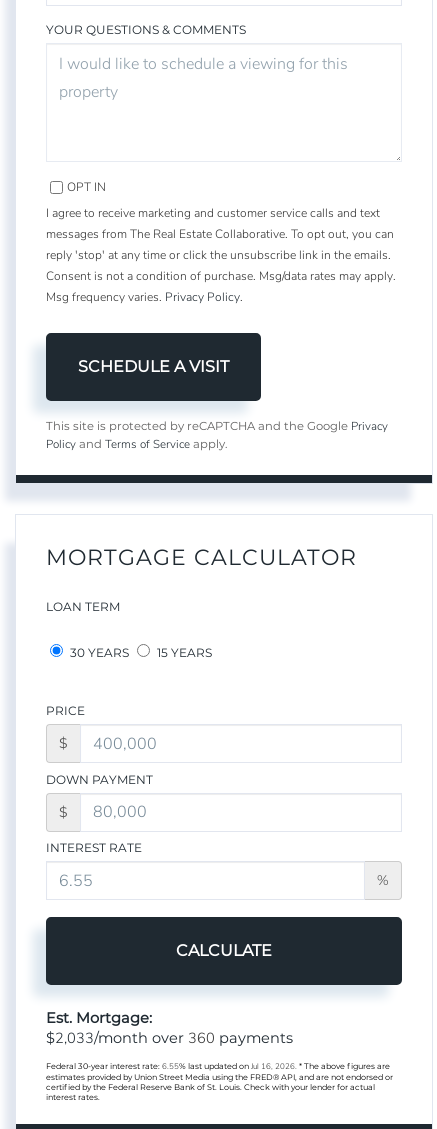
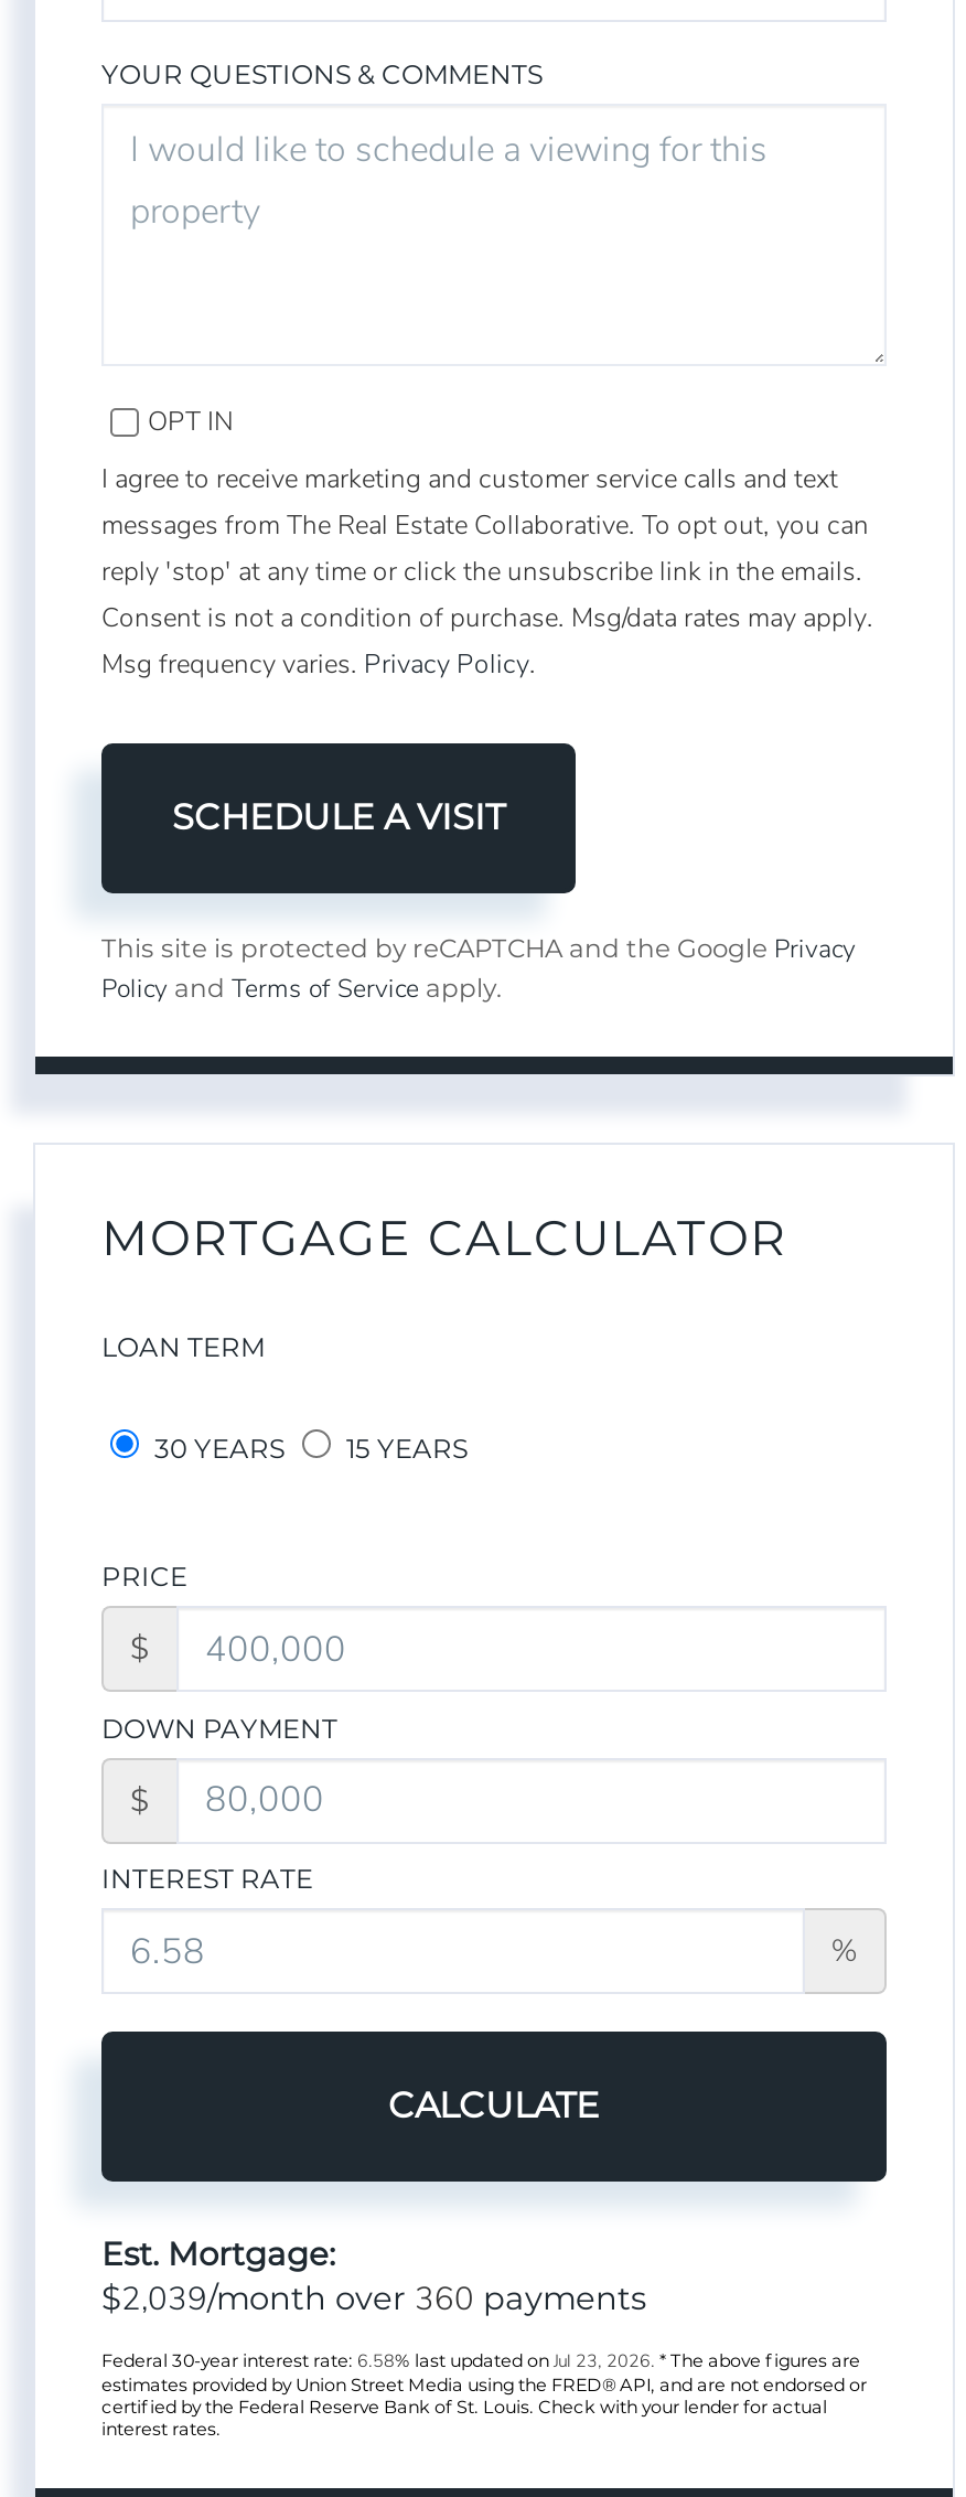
- $2,033/month over 360 payments
+ $2,039/month over 360 payments

- Federal 30-year interest rate: 6.55% last updated on Jul 16, 2026. * The above figures are
+ Federal 30-year interest rate: 6.58% last updated on Jul 23, 2026. * The above figures are
